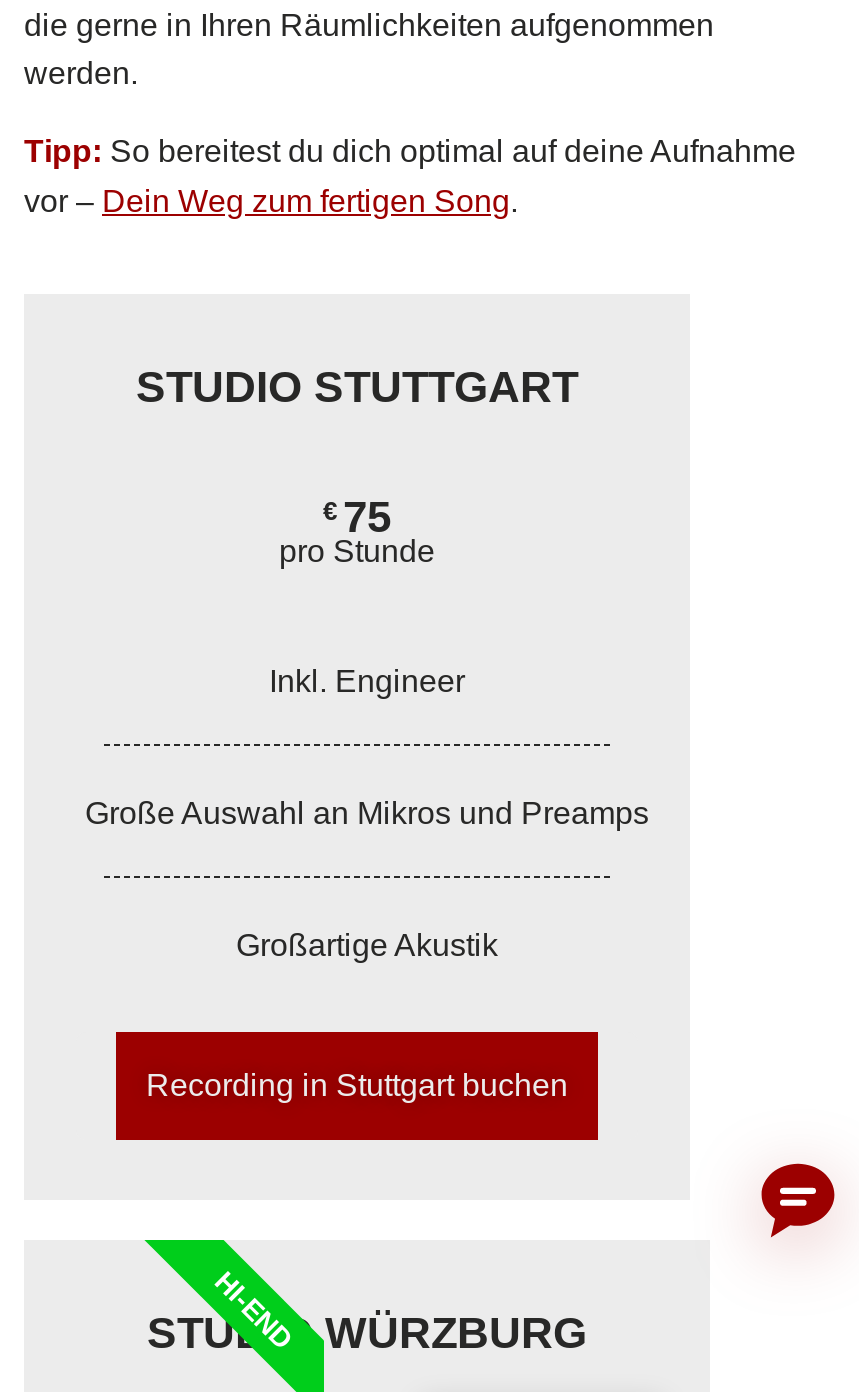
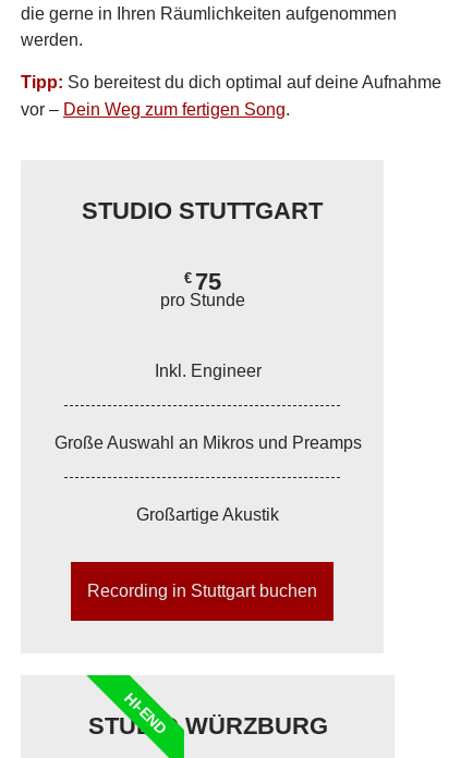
- [image]
